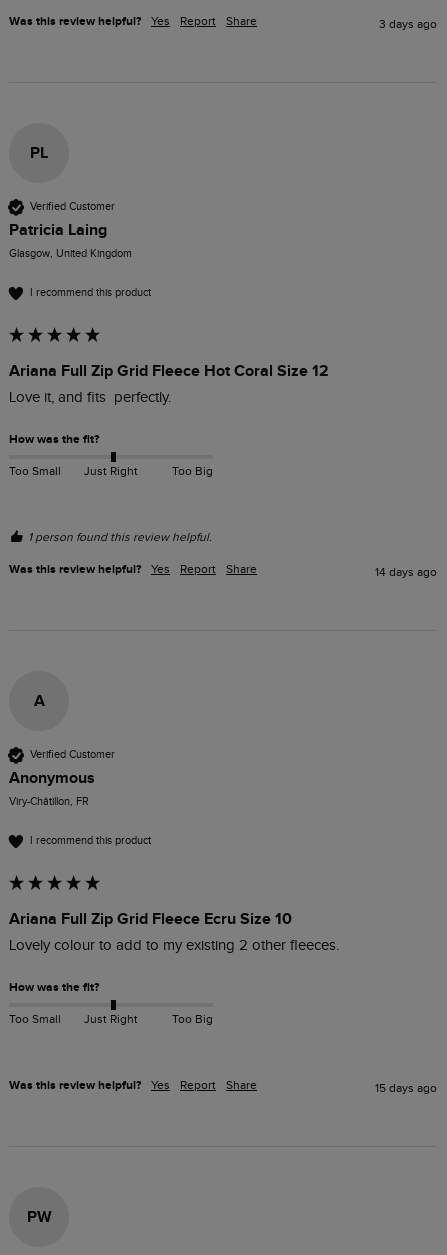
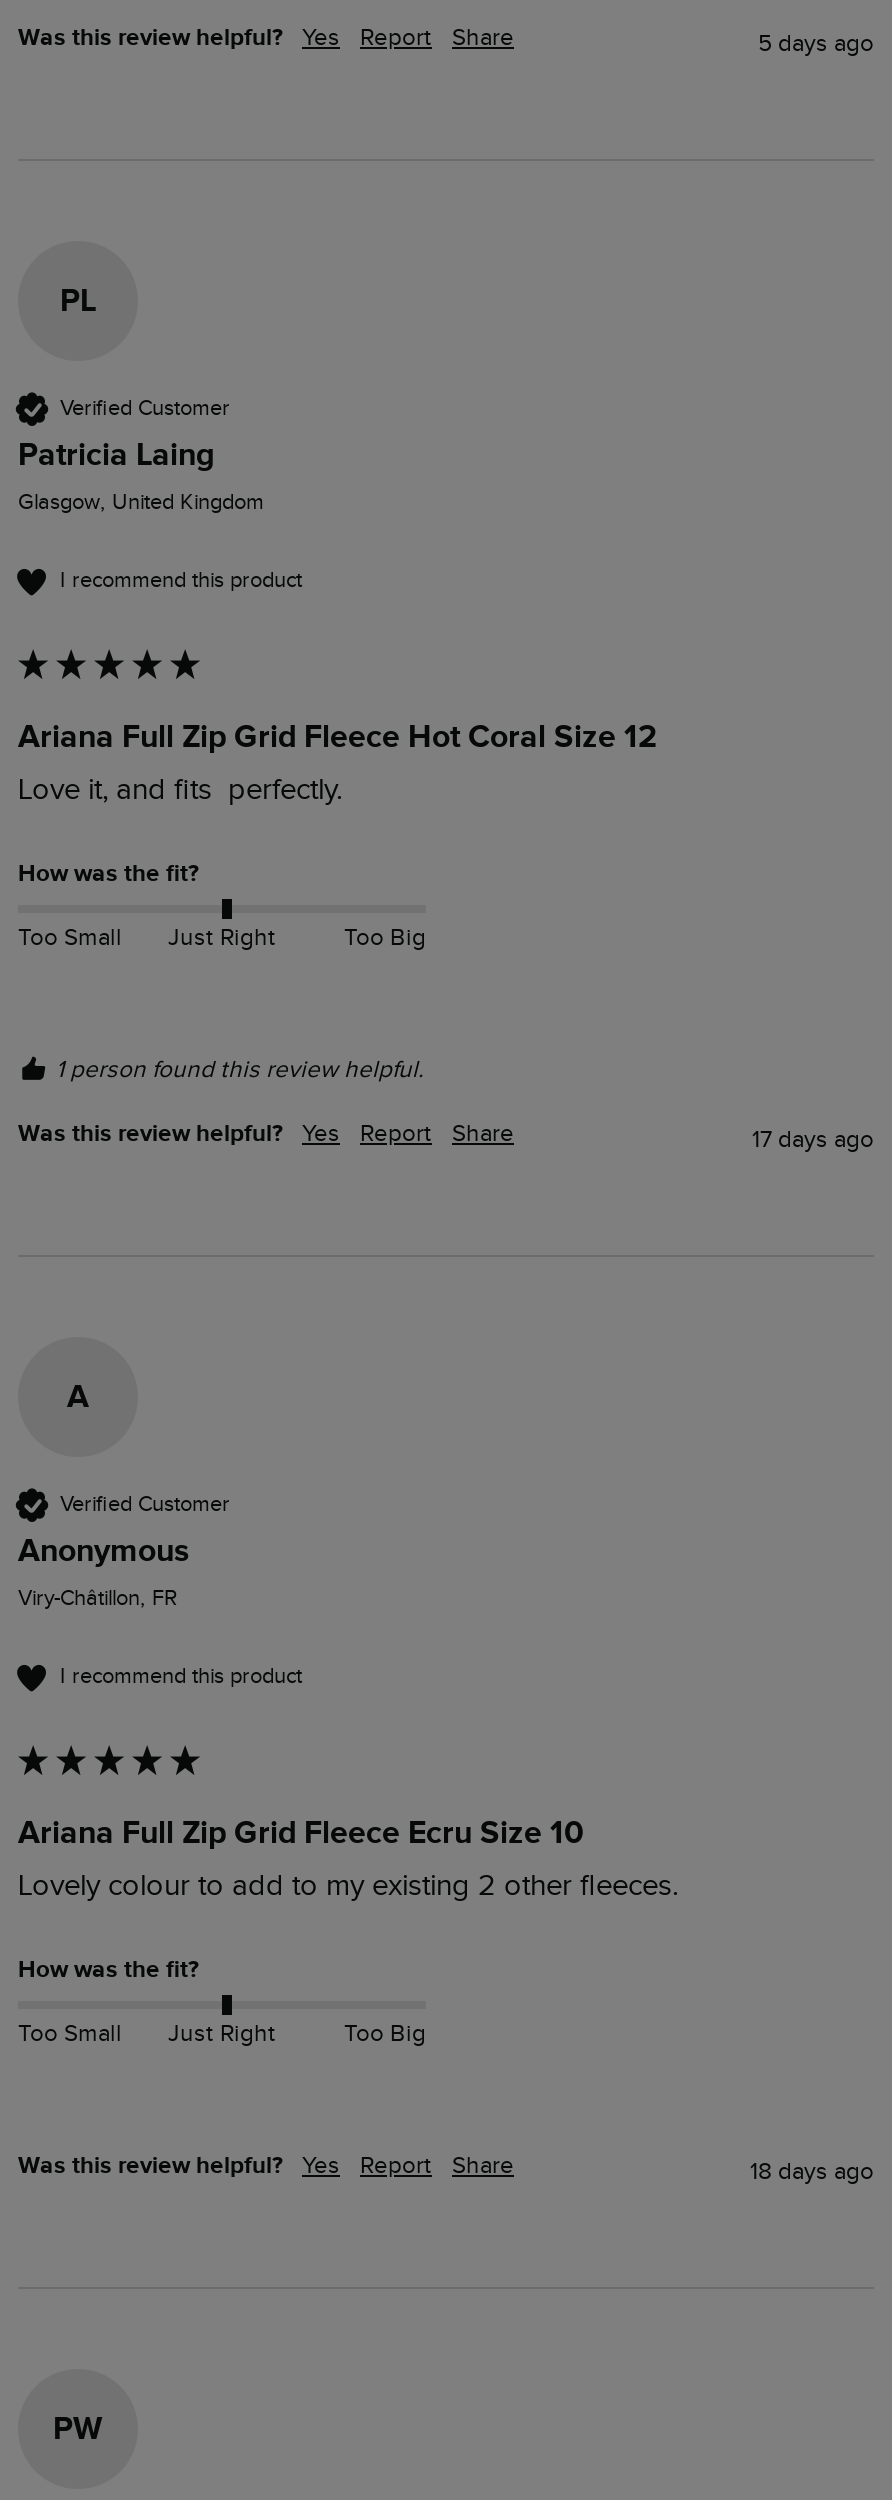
- 3 days ago
+ 5 days ago

- 14 days ago
+ 17 days ago

- 15 days ago
+ 18 days ago
